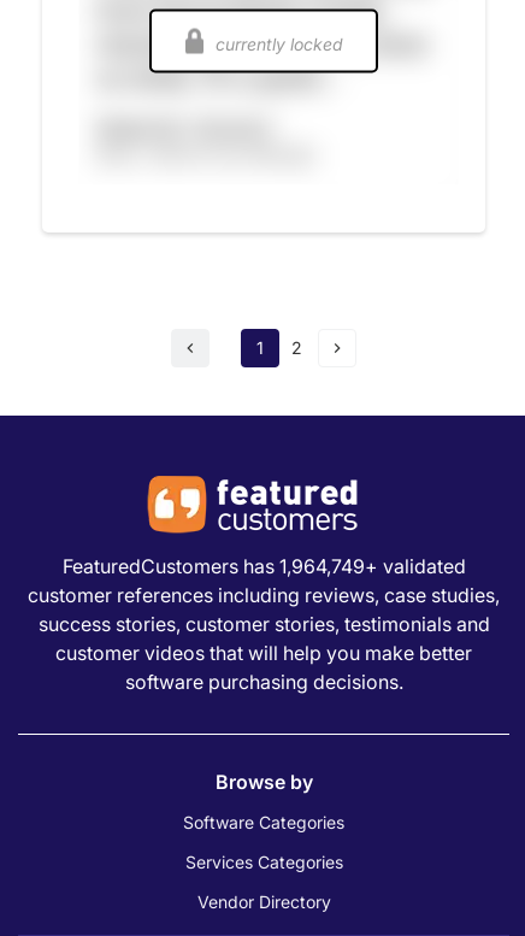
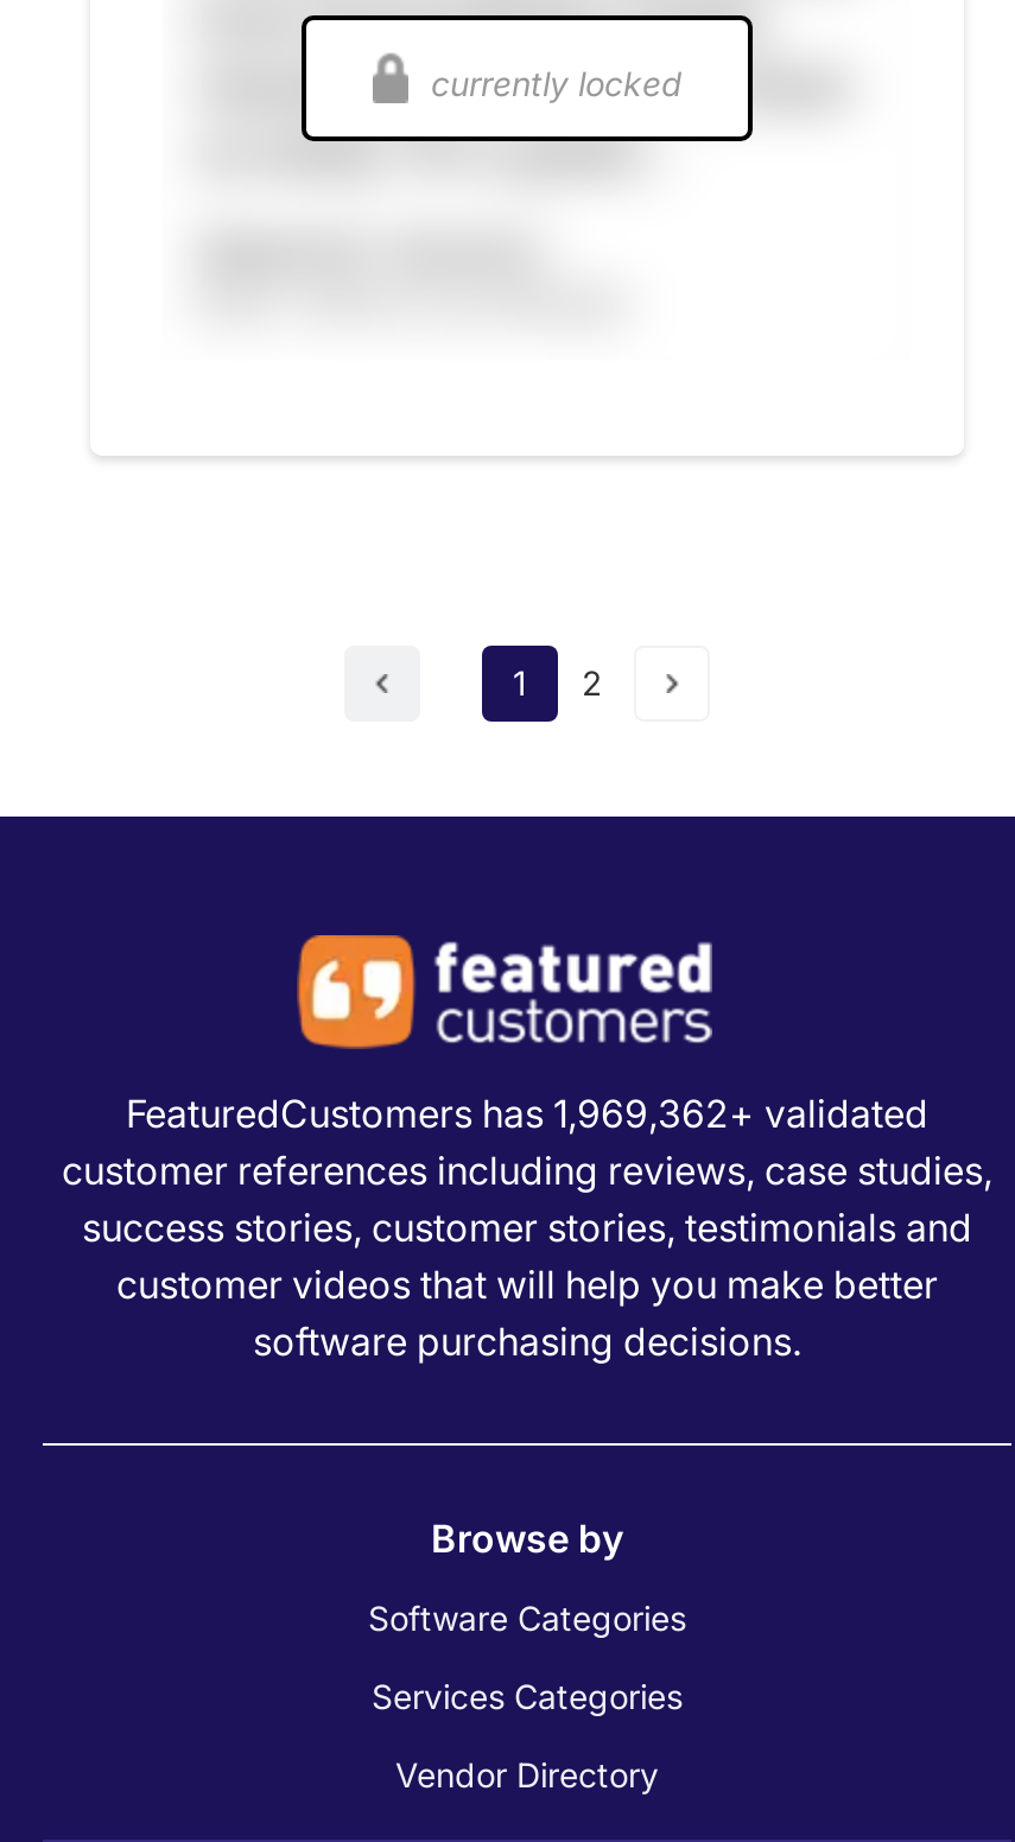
- FeaturedCustomers has 1,964,749+ validated
+ FeaturedCustomers has 1,969,362+ validated
